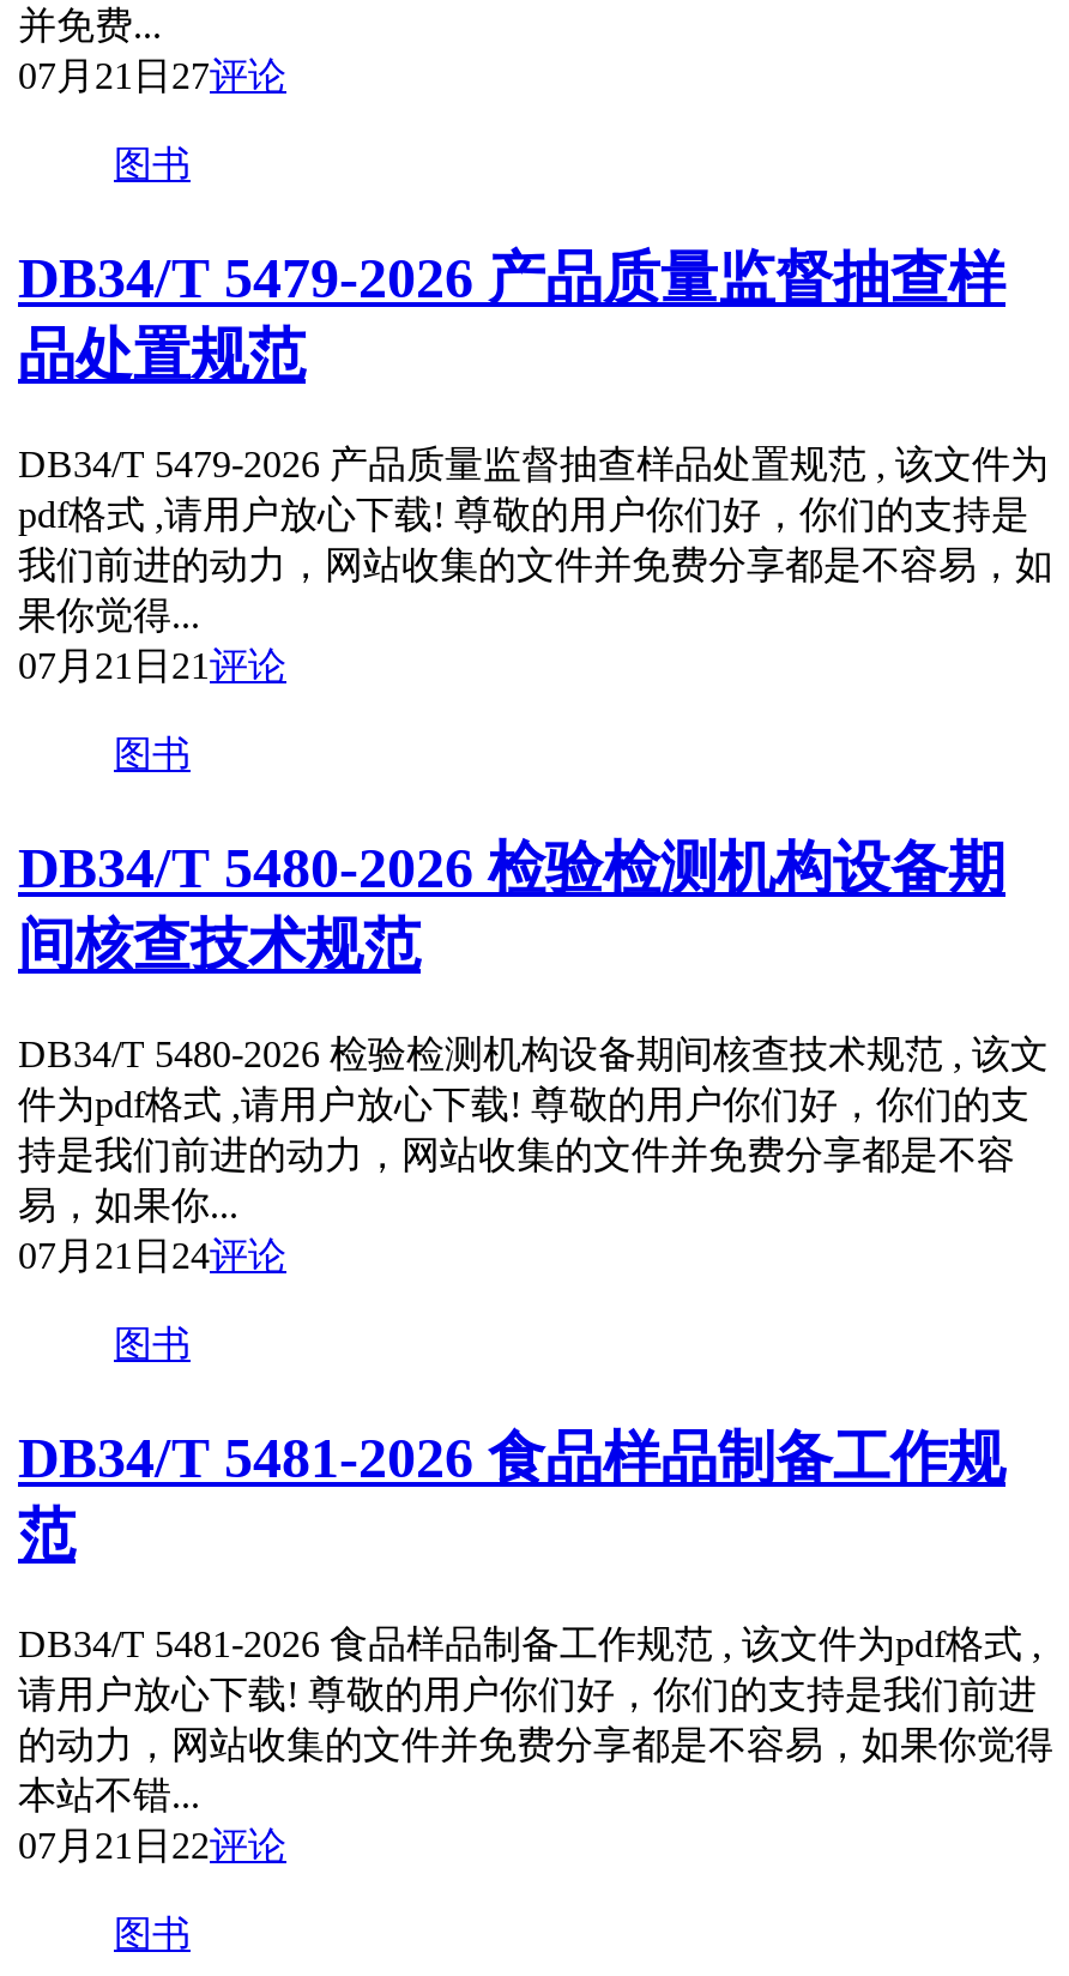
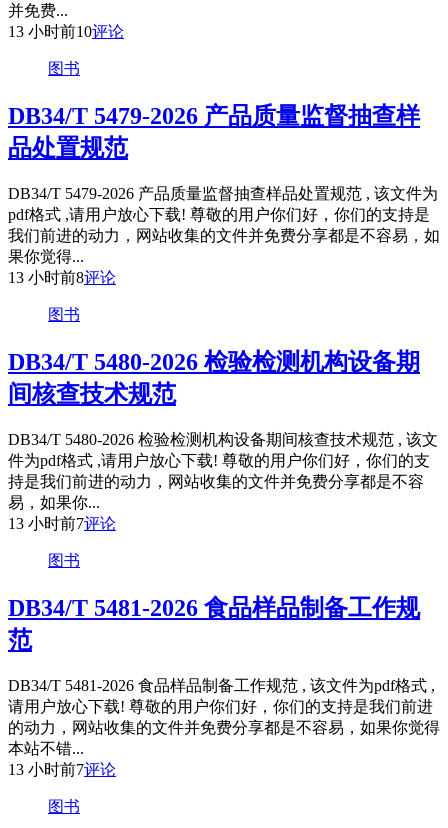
- 07月21日27评论
+ 13 小时前10评论

- 07月21日21评论
+ 13 小时前8评论

- 07月21日24评论
+ 13 小时前7评论

- 07月21日22评论
+ 13 小时前7评论
